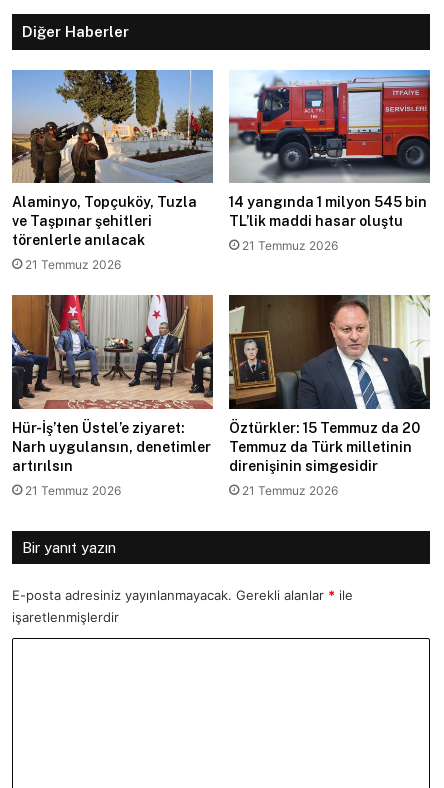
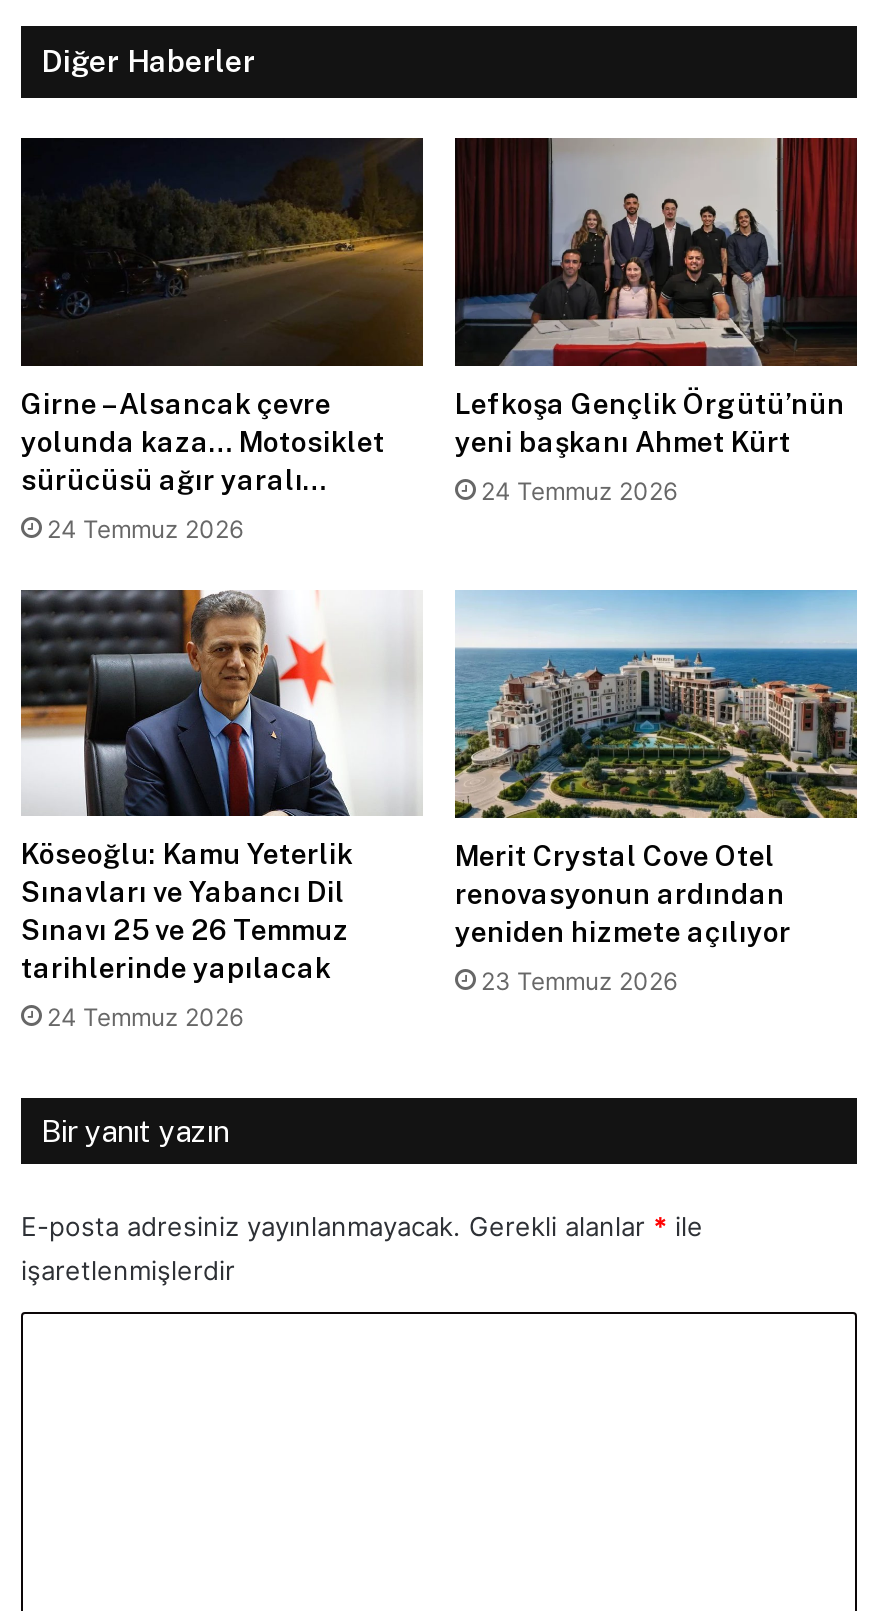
- [image]
- Alaminyo, Topçuköy, Tuzla
- ve Taşpınar şehitleri
- törenlerle anılacak
+ [image]
+ Girne – Alsancak çevre
+ yolunda kaza… Motosiklet
+ sürücüsü ağır yaralı…

- [image]
- 14 yangında 1 milyon 545 bin
- TL’lik maddi hasar oluştu
+ [image]
+ Lefkoşa Gençlik Örgütü’nün
+ yeni başkanı Ahmet Kürt

- 21 Temmuz 2026
+ 24 Temmuz 2026

- 21 Temmuz 2026
+ 24 Temmuz 2026

- [image]
- Hür-İş’ten Üstel’e ziyaret:
- Narh uygulansın, denetimler
- artırılsın
+ [image]
+ Köseoğlu: Kamu Yeterlik
+ Sınavları ve Yabancı Dil
+ Sınavı 25 ve 26 Temmuz
+ tarihlerinde yapılacak

- [image]
- Öztürkler: 15 Temmuz da 20
- Temmuz da Türk milletinin
- direnişinin simgesidir
+ [image]
+ Merit Crystal Cove Otel
+ renovasyonun ardından
+ yeniden hizmete açılıyor

- 21 Temmuz 2026
+ 24 Temmuz 2026

- 21 Temmuz 2026
+ 23 Temmuz 2026
